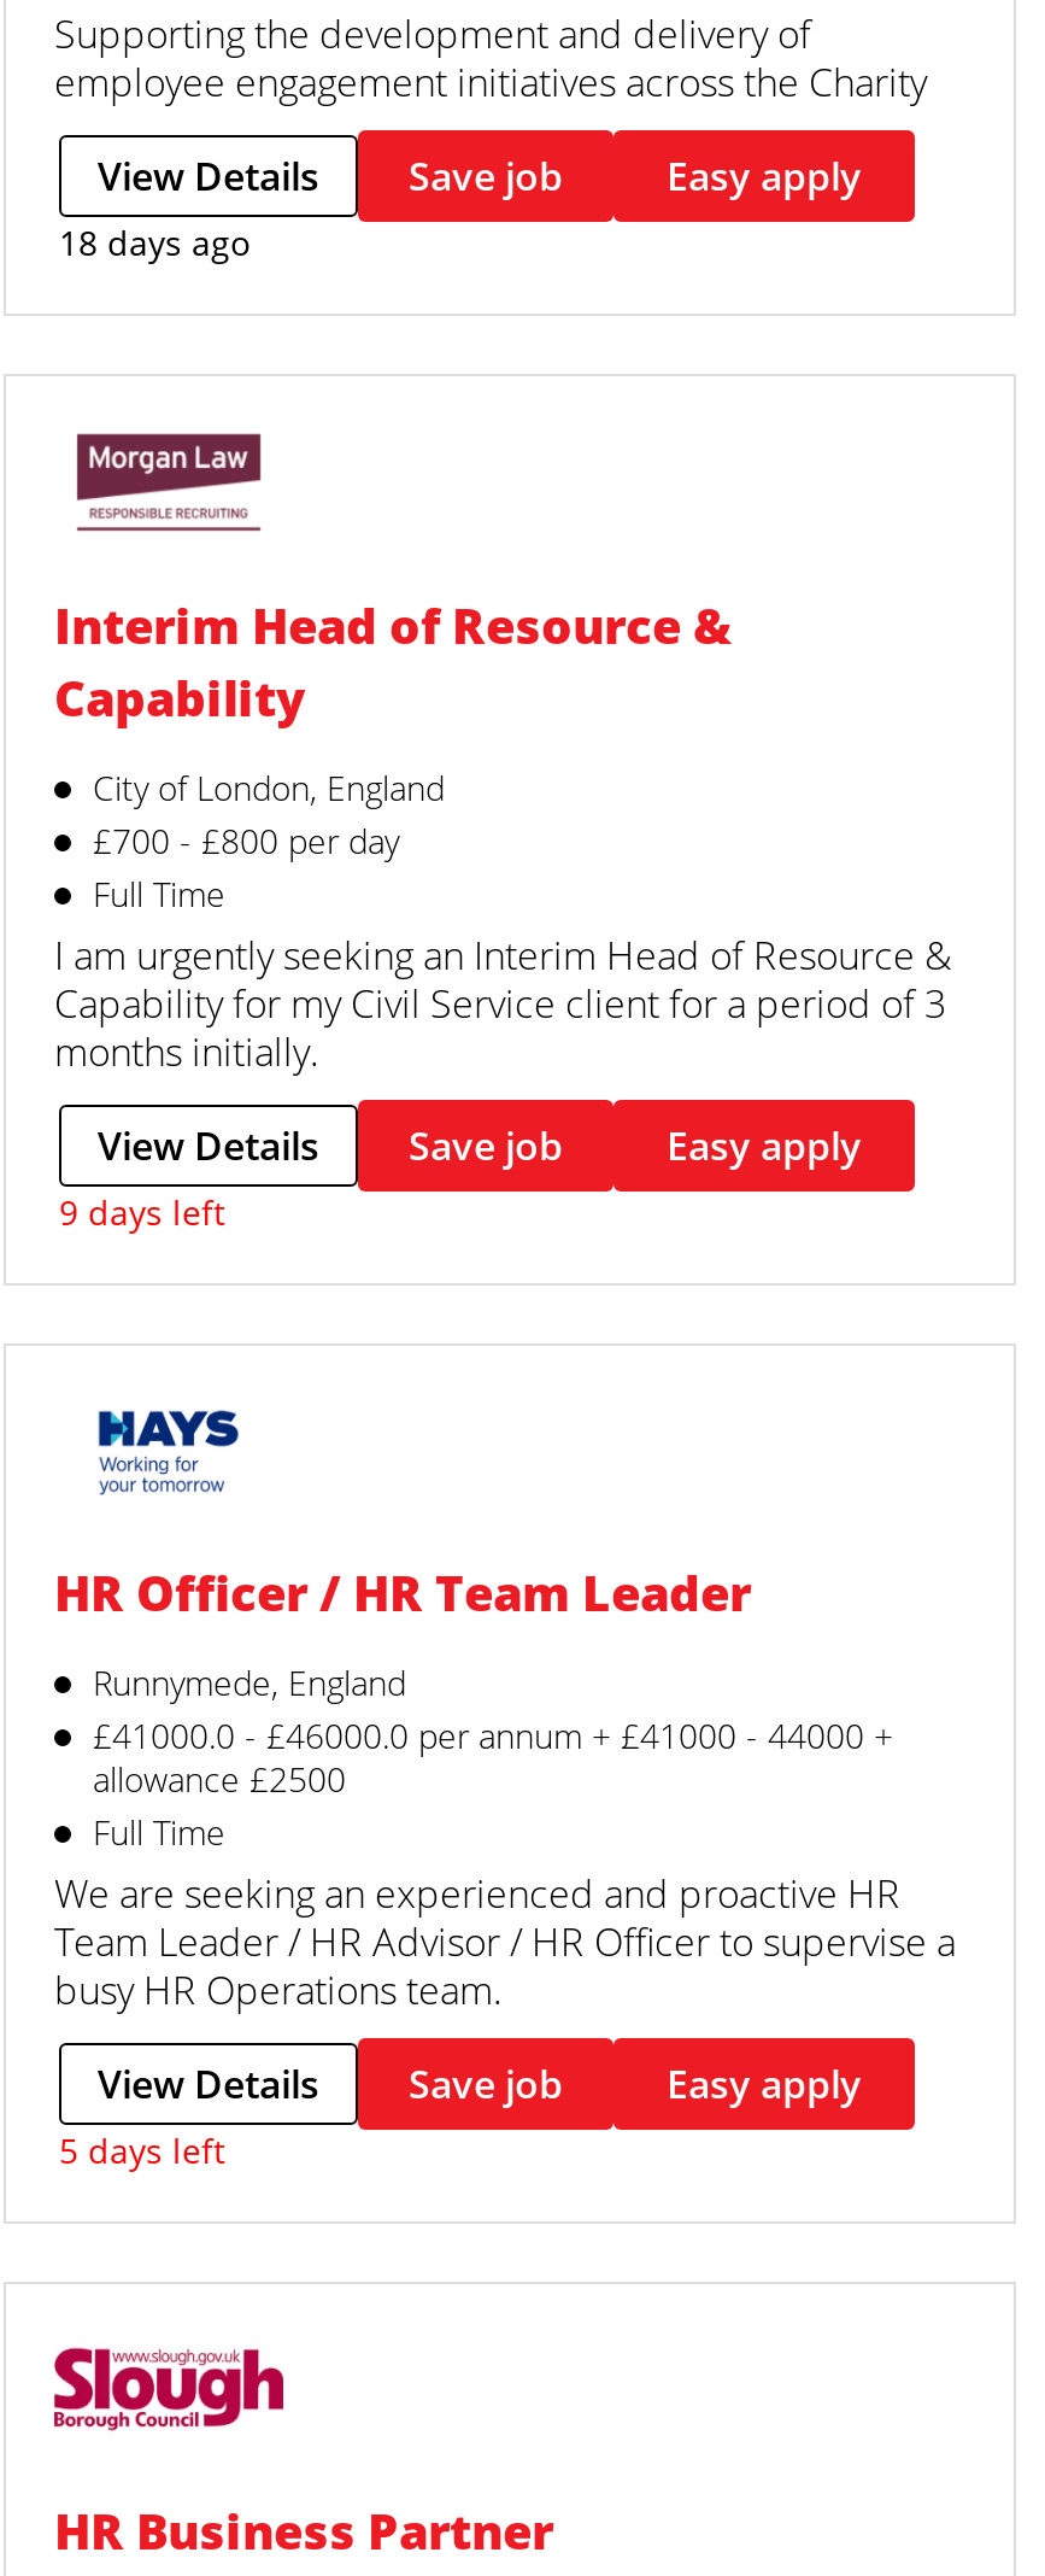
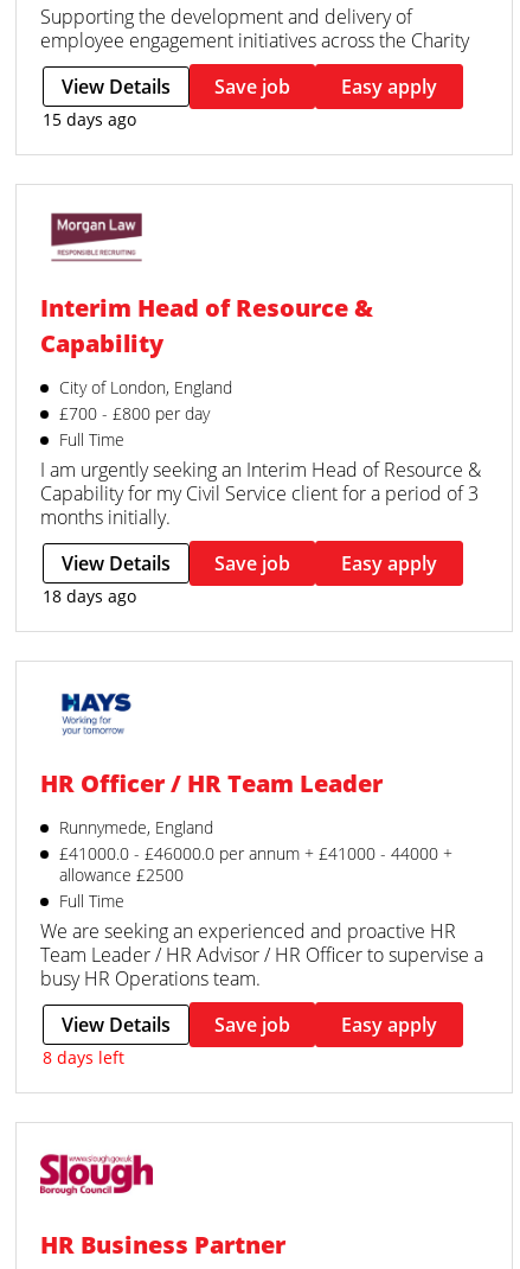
- 18 days ago
+ 15 days ago

- 9 days left
+ 18 days ago

- 5 days left
+ 8 days left
